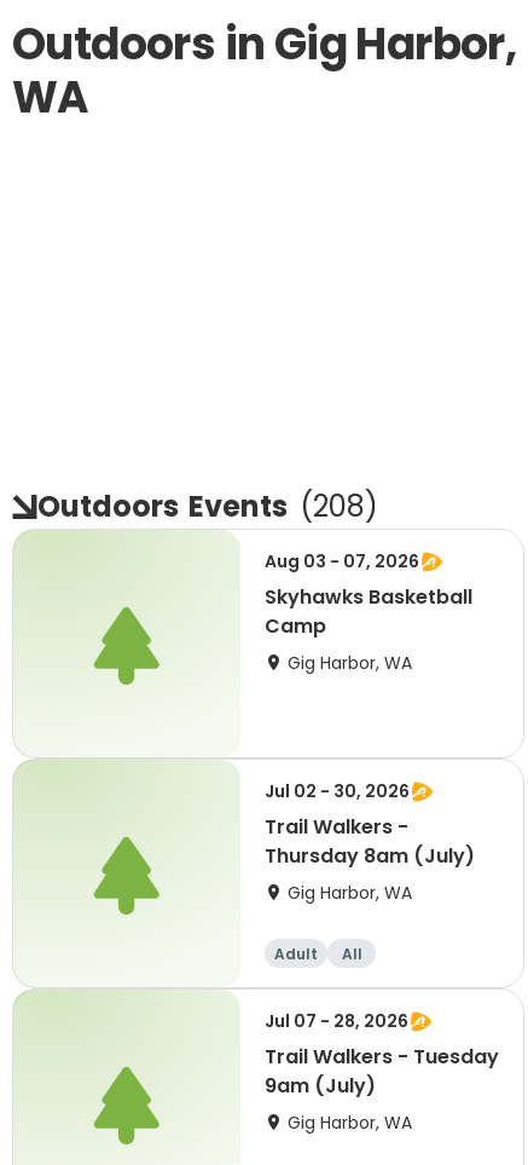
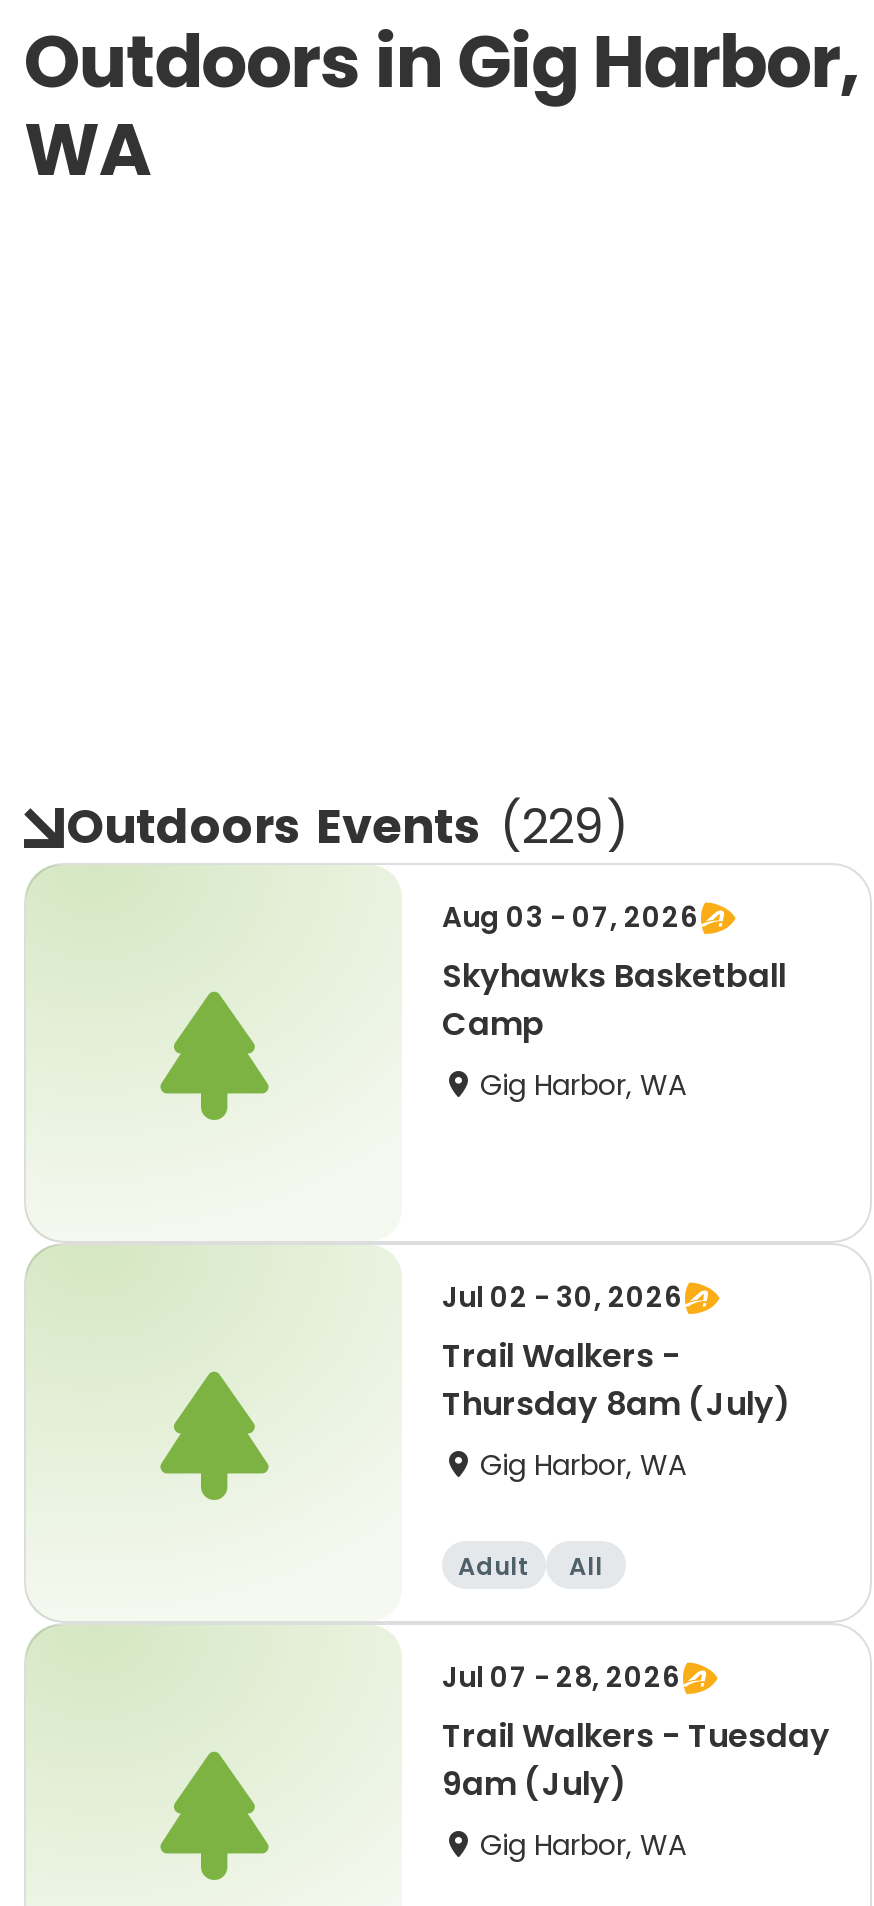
- Outdoors Events (208)
+ Outdoors Events (229)
